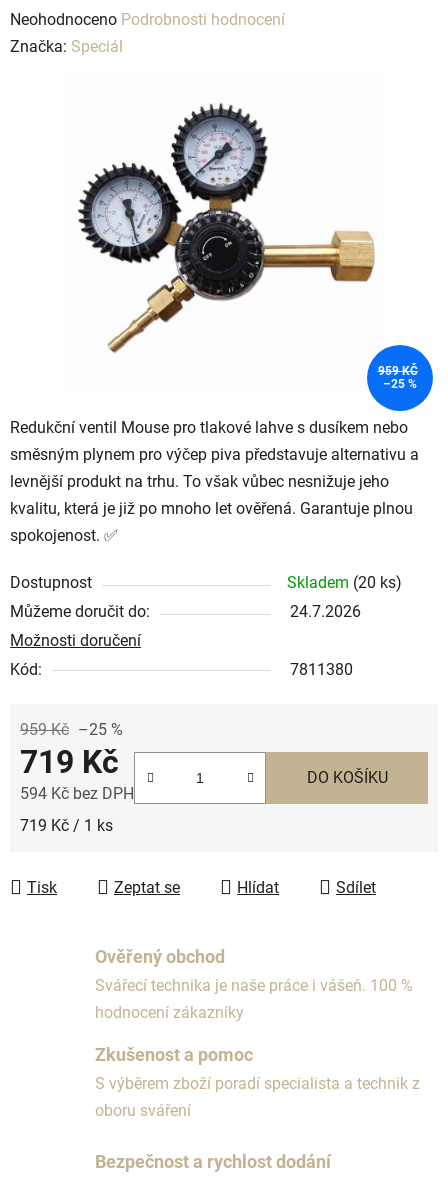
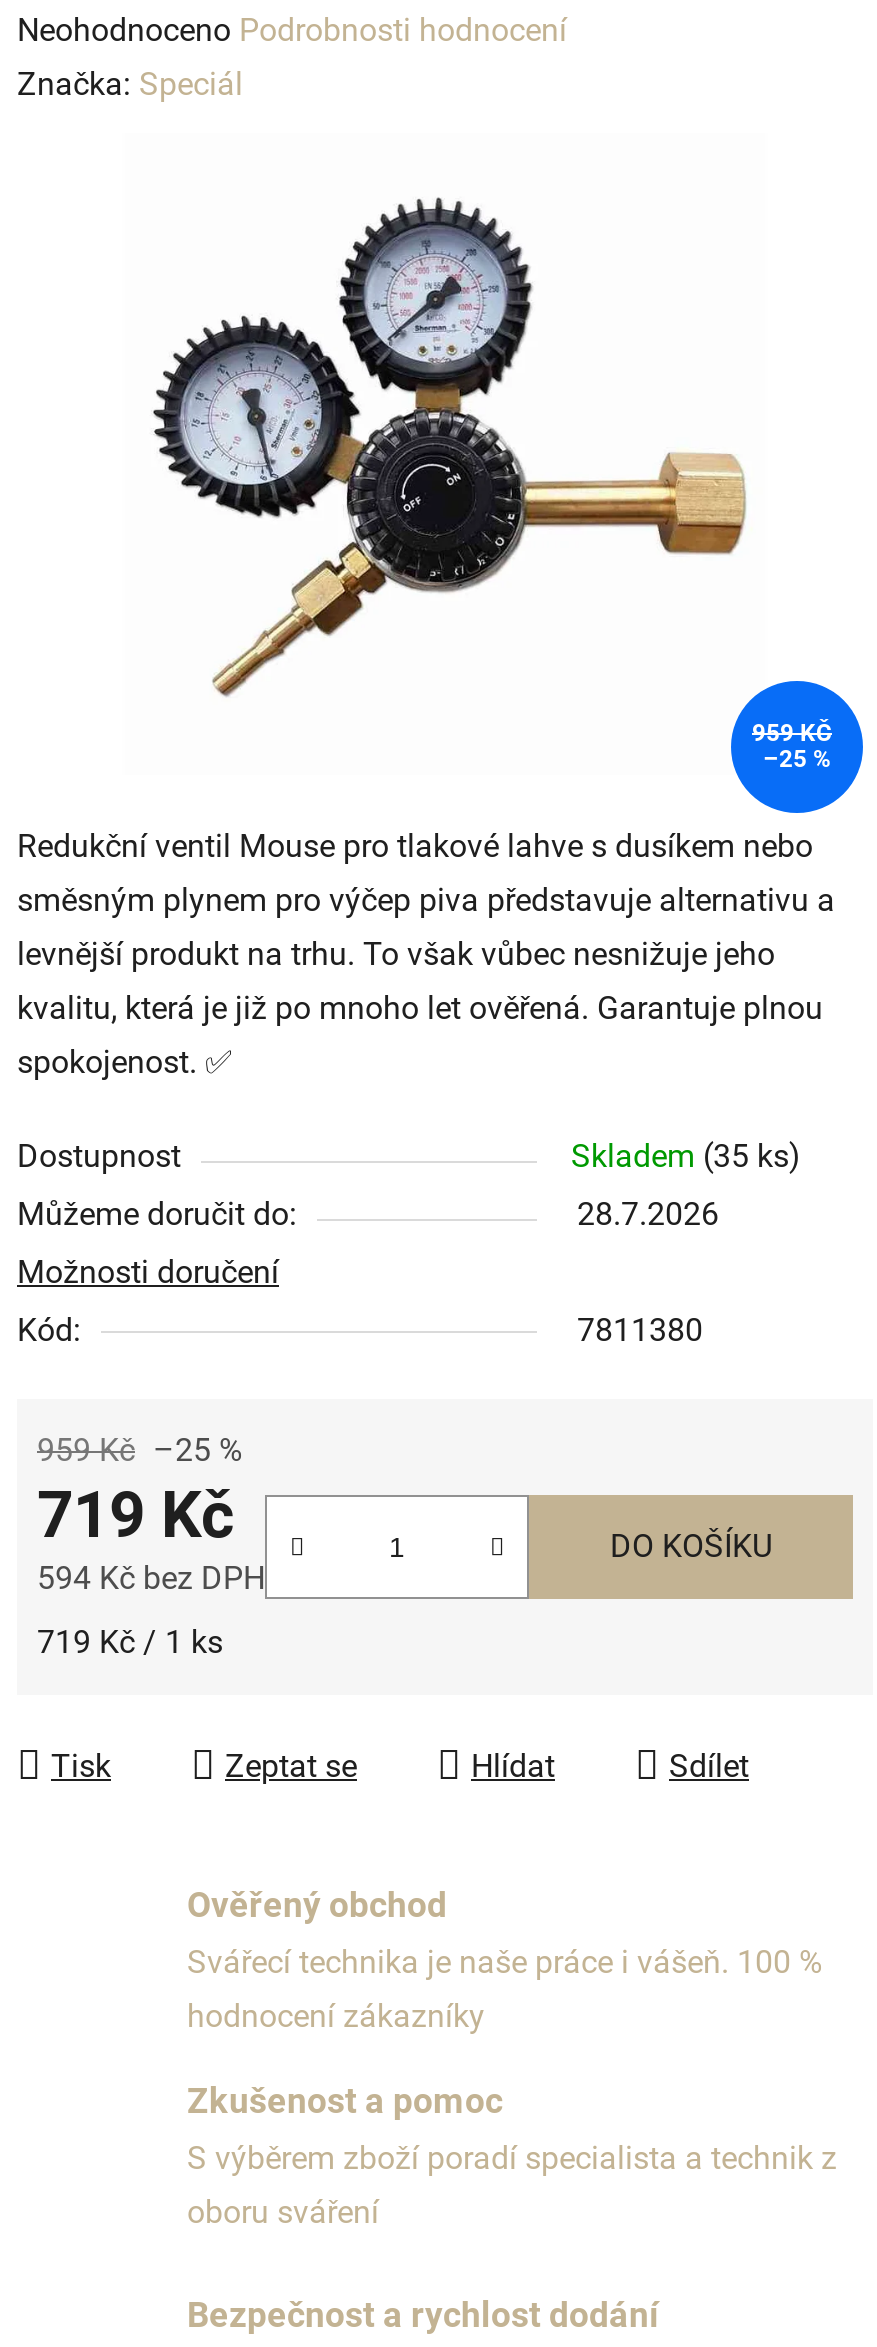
- Skladem (20 ks)
+ Skladem (35 ks)

- 24.7.2026
+ 28.7.2026
